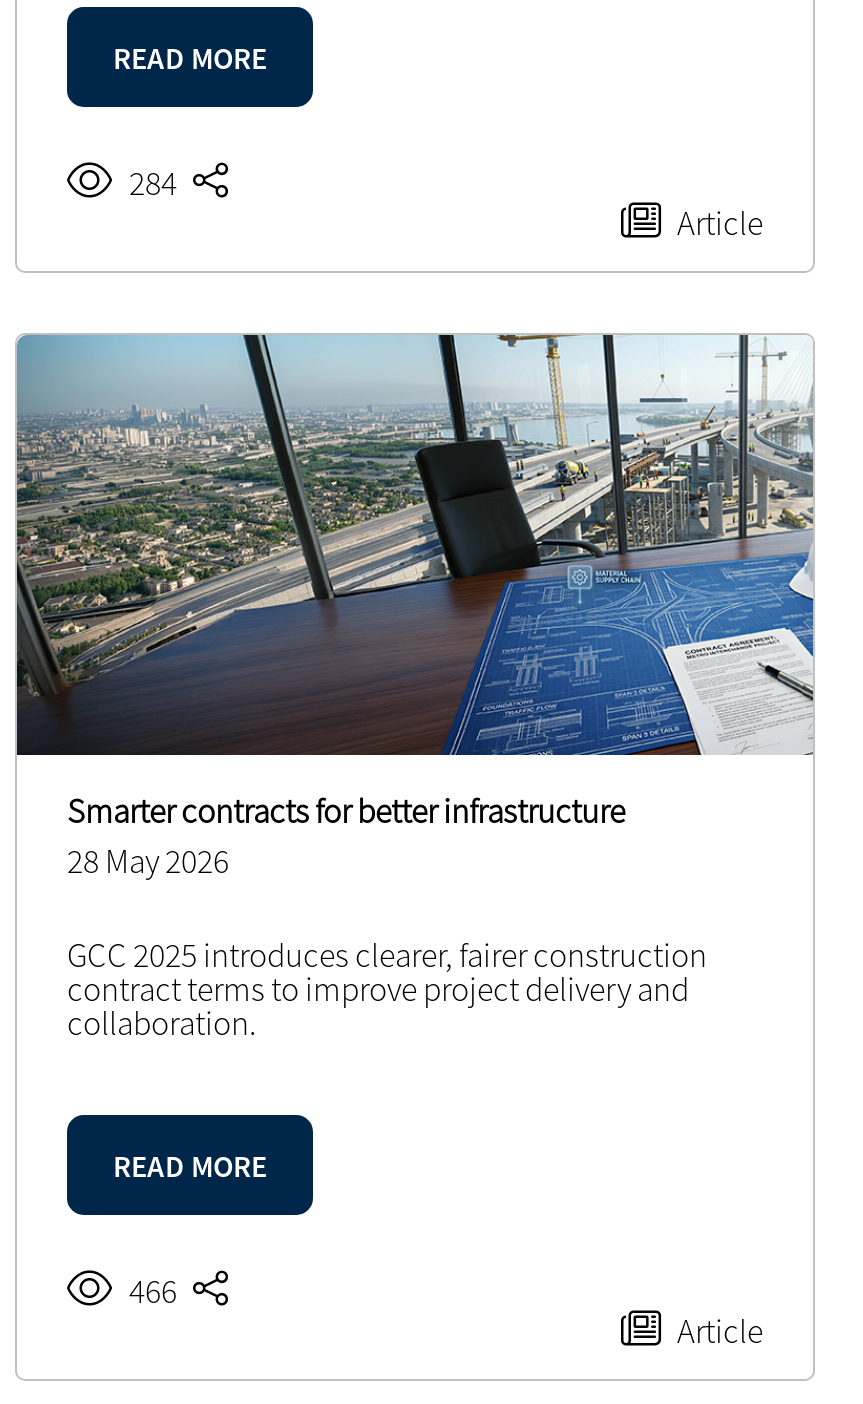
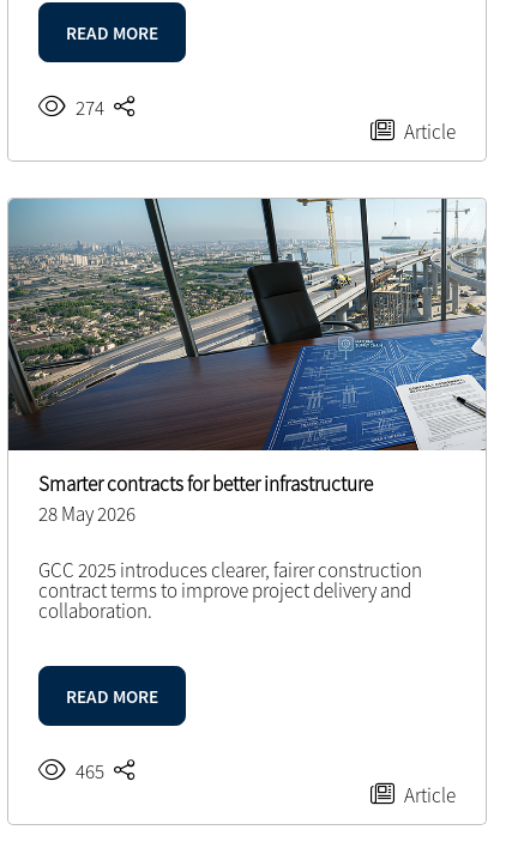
- 284
+ 274

- 466
+ 465
